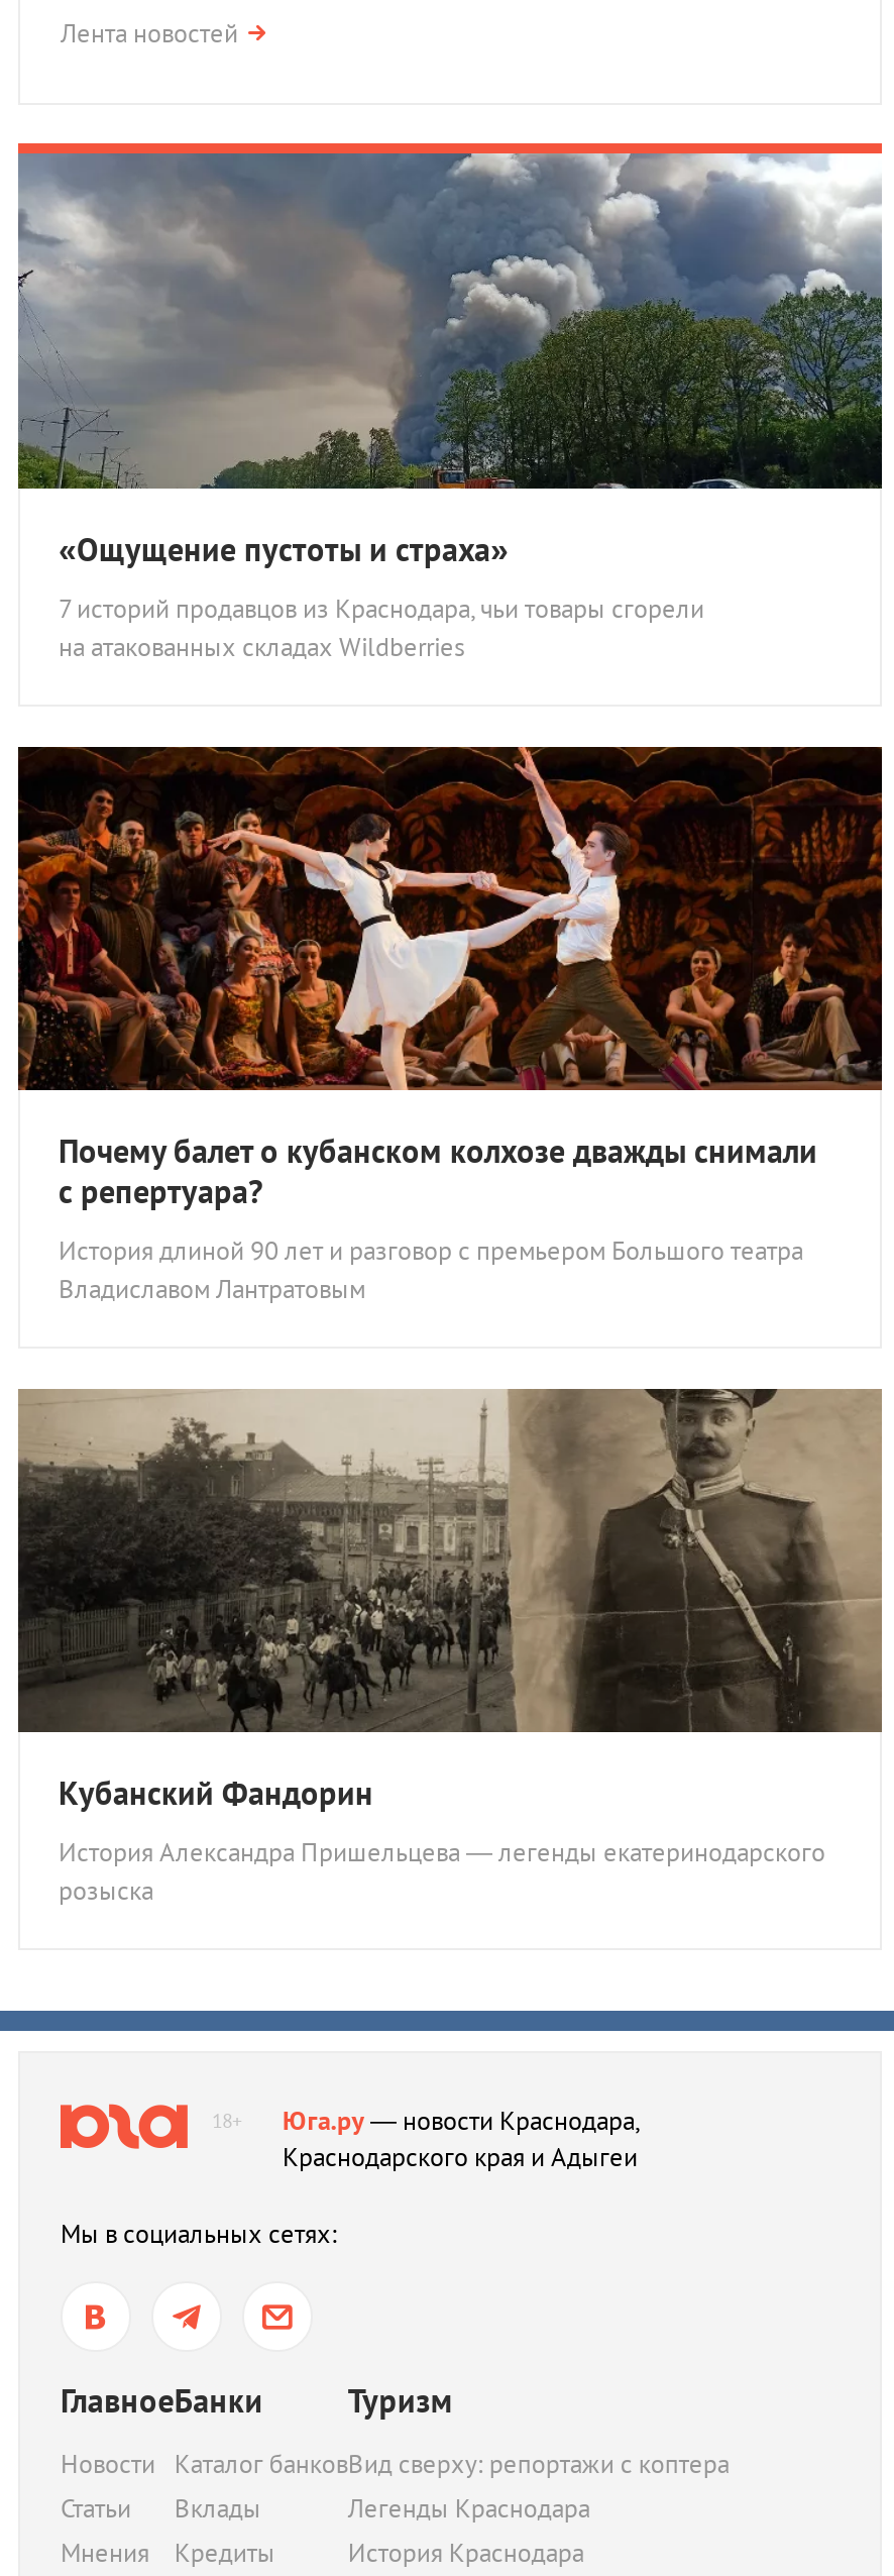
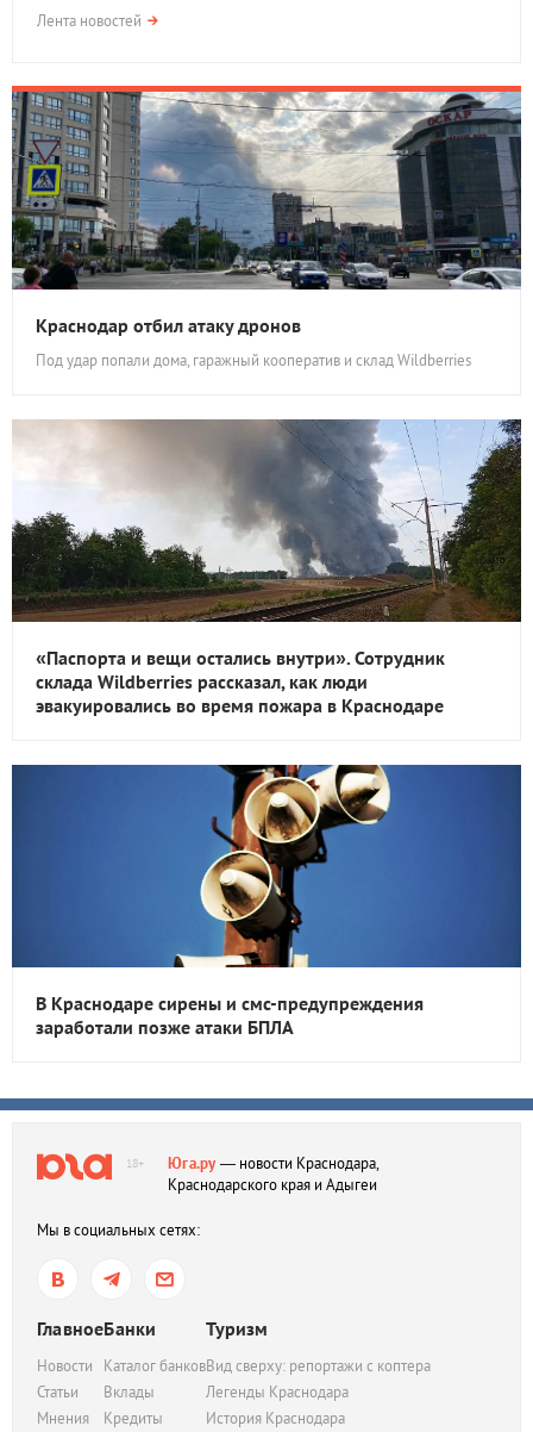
- [image]
- «Ощущение пустоты и страха»
- 7 историй продавцов из Краснодара, чьи товары сгорели
- на атакованных складах Wildberries
+ [image]
+ Краснодар отбил атаку дронов
+ Под удар попали дома, гаражный кооператив и склад Wildberries

- [image]
- Почему балет о кубанском колхозе дважды снимали
- с репертуара?
- История длиной 90 лет и разговор с премьером Большого театра
- Владиславом Лантратовым
+ [image]
+ «Паспорта и вещи остались внутри». Сотрудник
+ склада Wildberries рассказал, как люди
+ эвакуировались во время пожара в Краснодаре

- [image]
- Кубанский Фандорин
- История Александра Пришельцева — легенды екатеринодарского
- розыска
+ [image]
+ В Краснодаре сирены и смс-предупреждения
+ заработали позже атаки БПЛА
